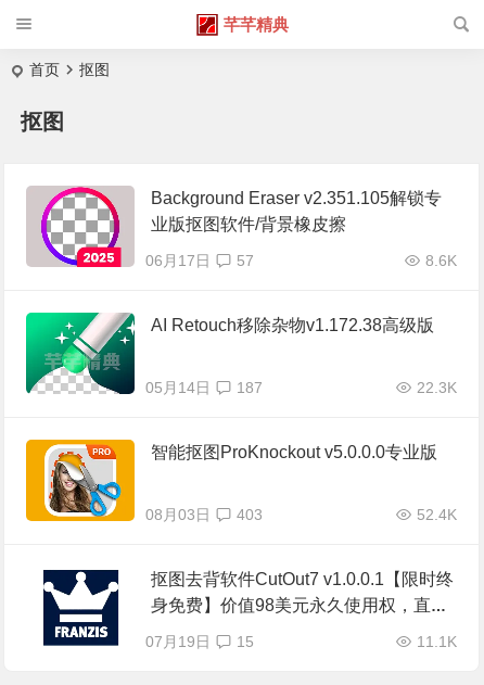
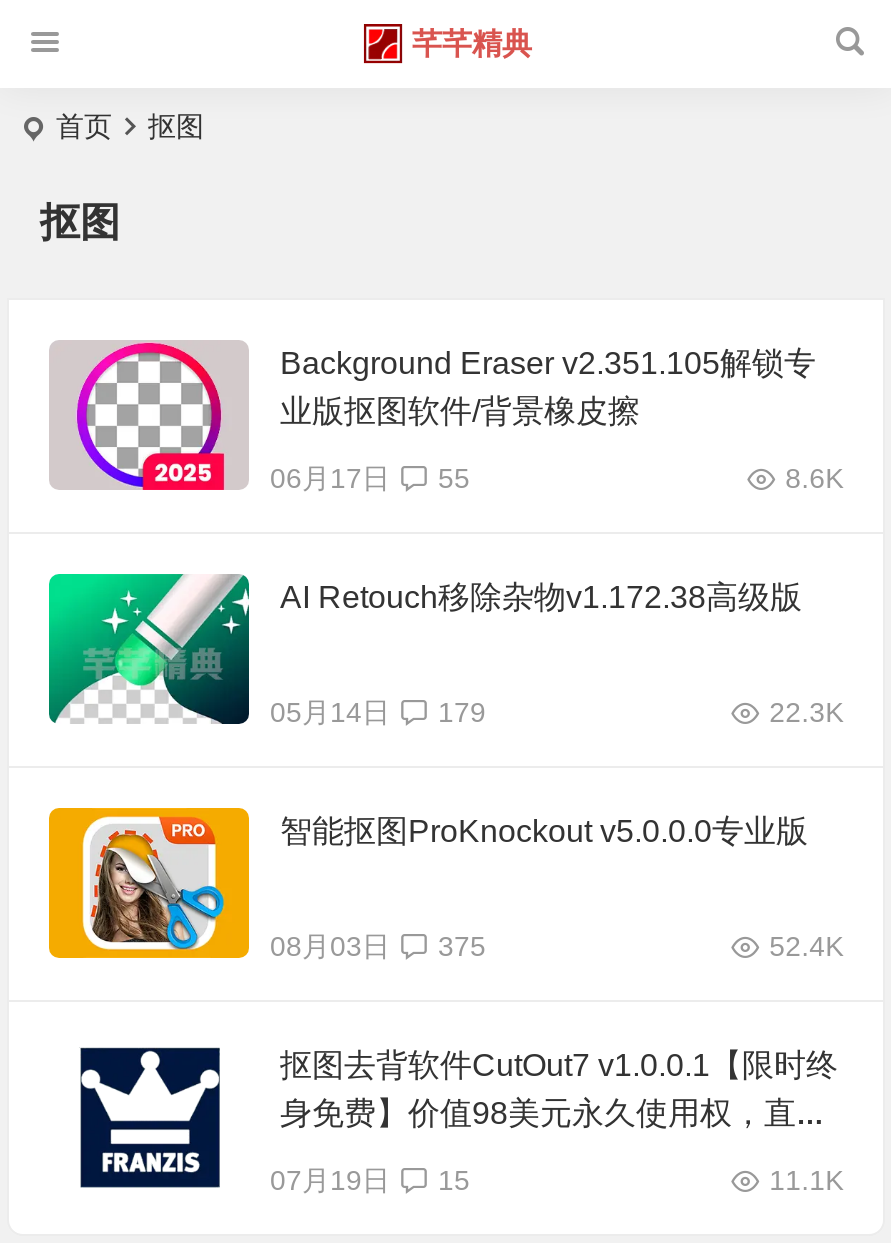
- 06月17日 57
+ 06月17日 55

- 05月14日 187
+ 05月14日 179

- 08月03日 403
+ 08月03日 375
